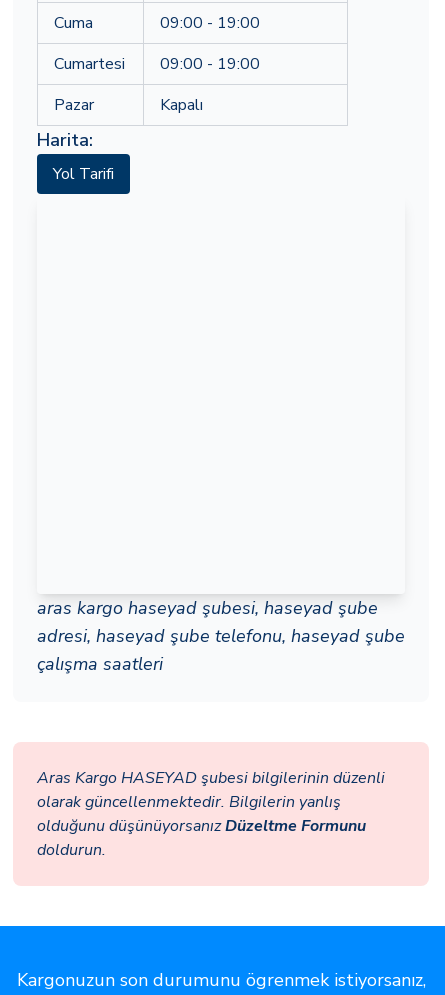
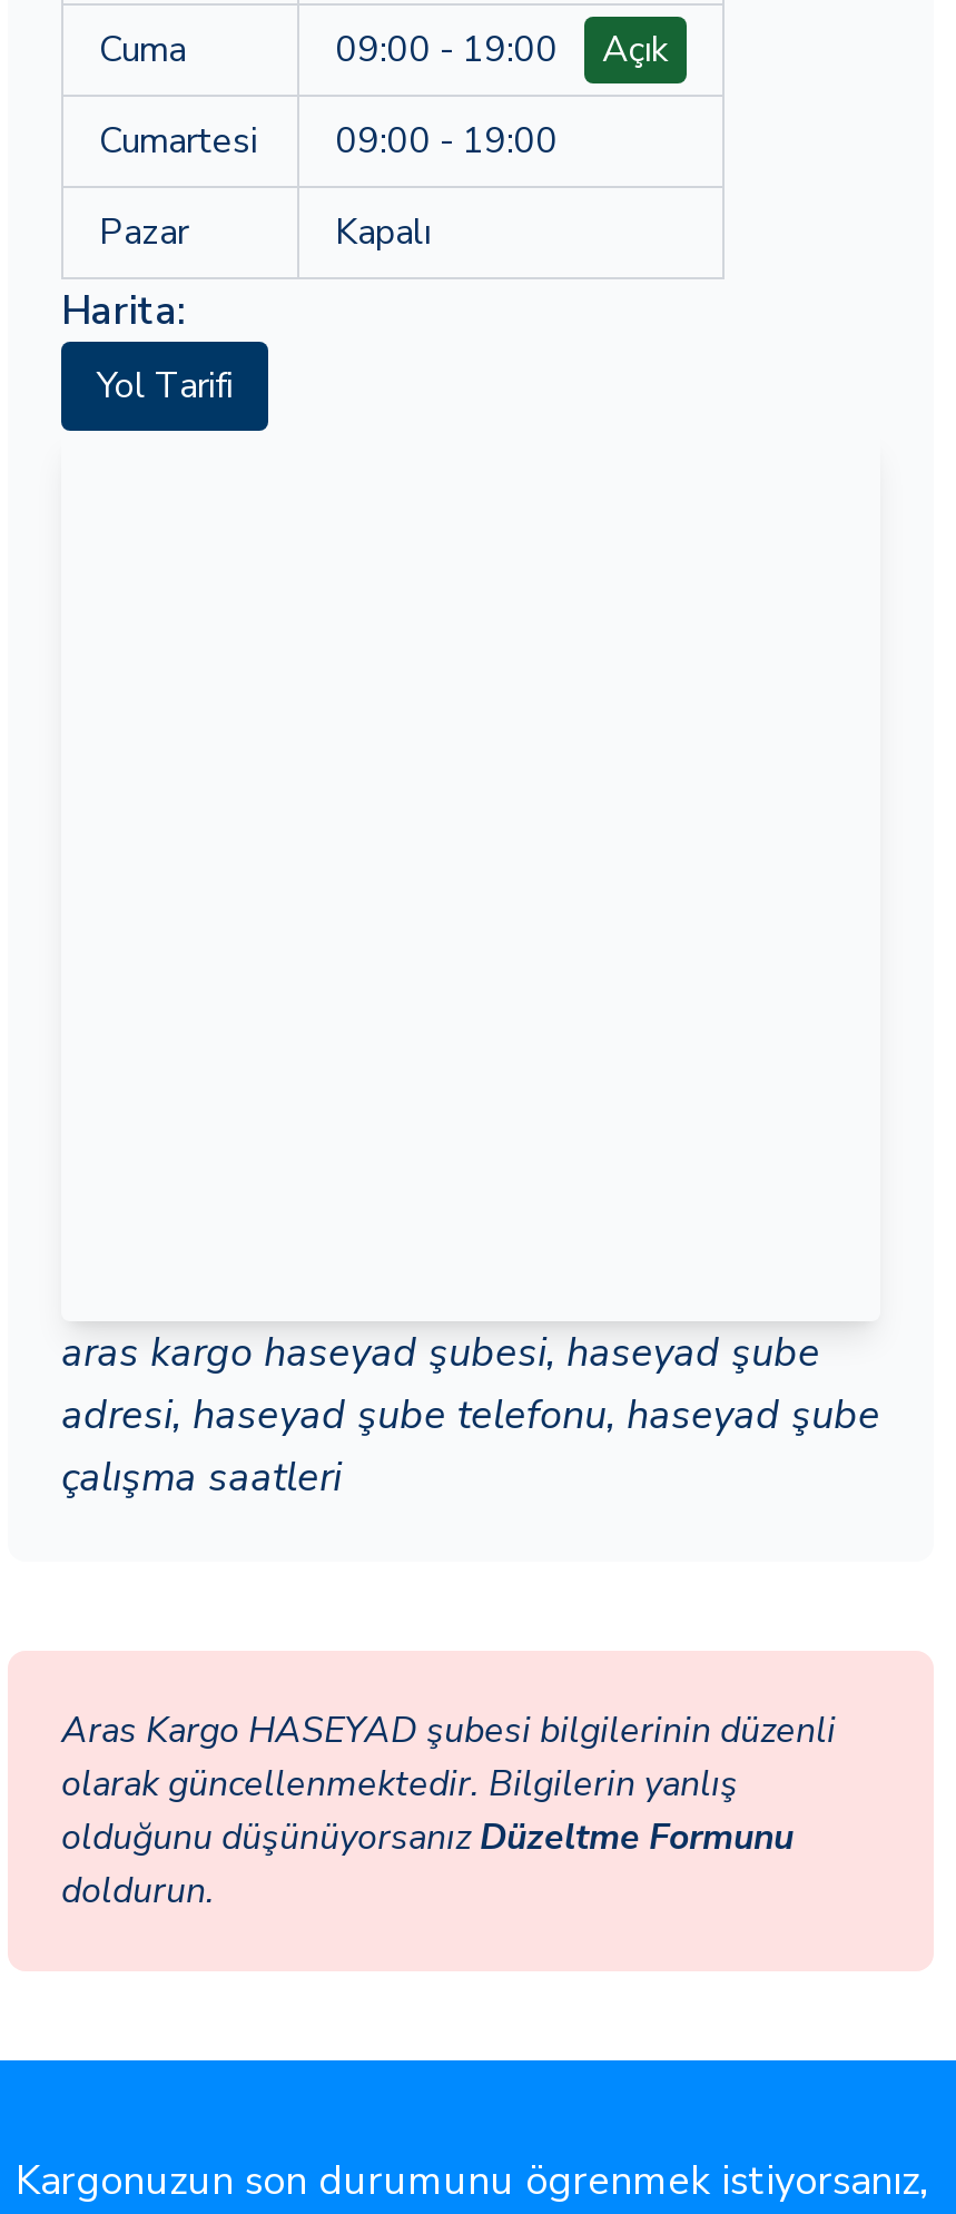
+ Açık
